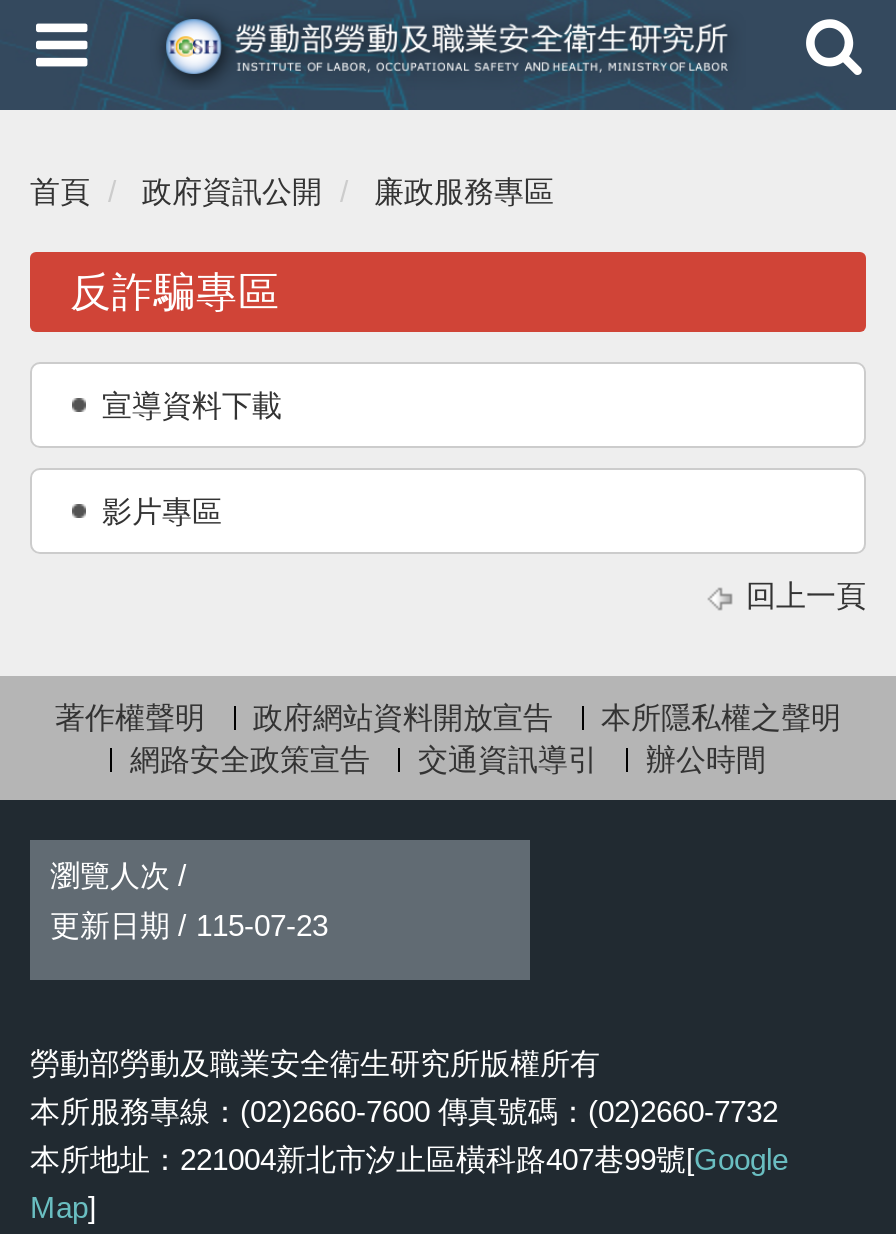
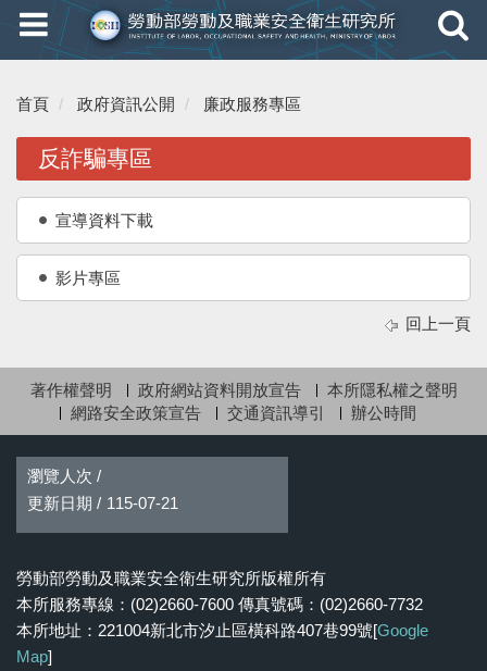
- 更新日期 / 115-07-23
+ 更新日期 / 115-07-21
